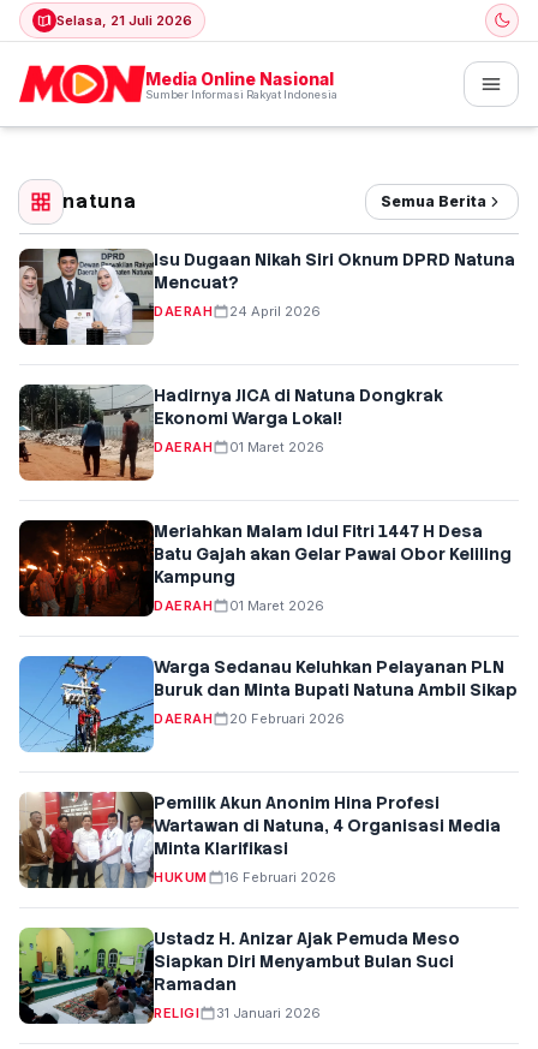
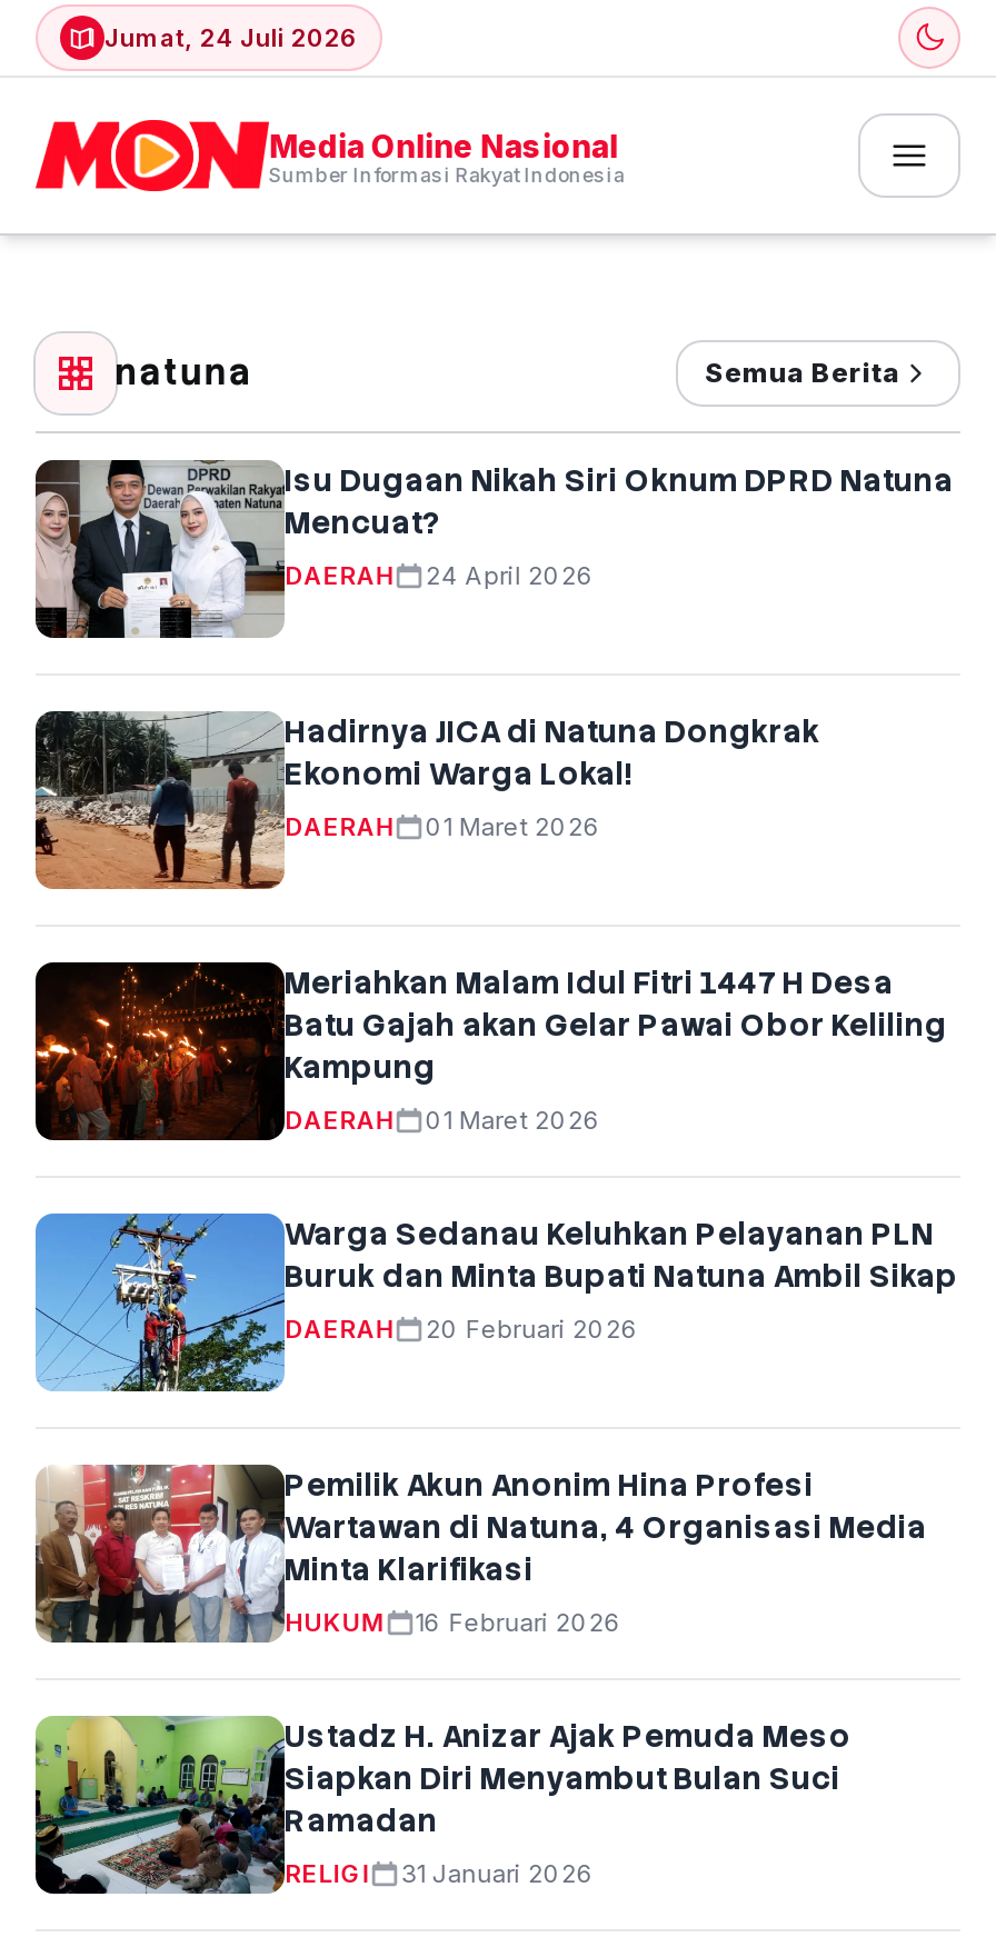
- Selasa, 21 Juli 2026
+ Jumat, 24 Juli 2026
